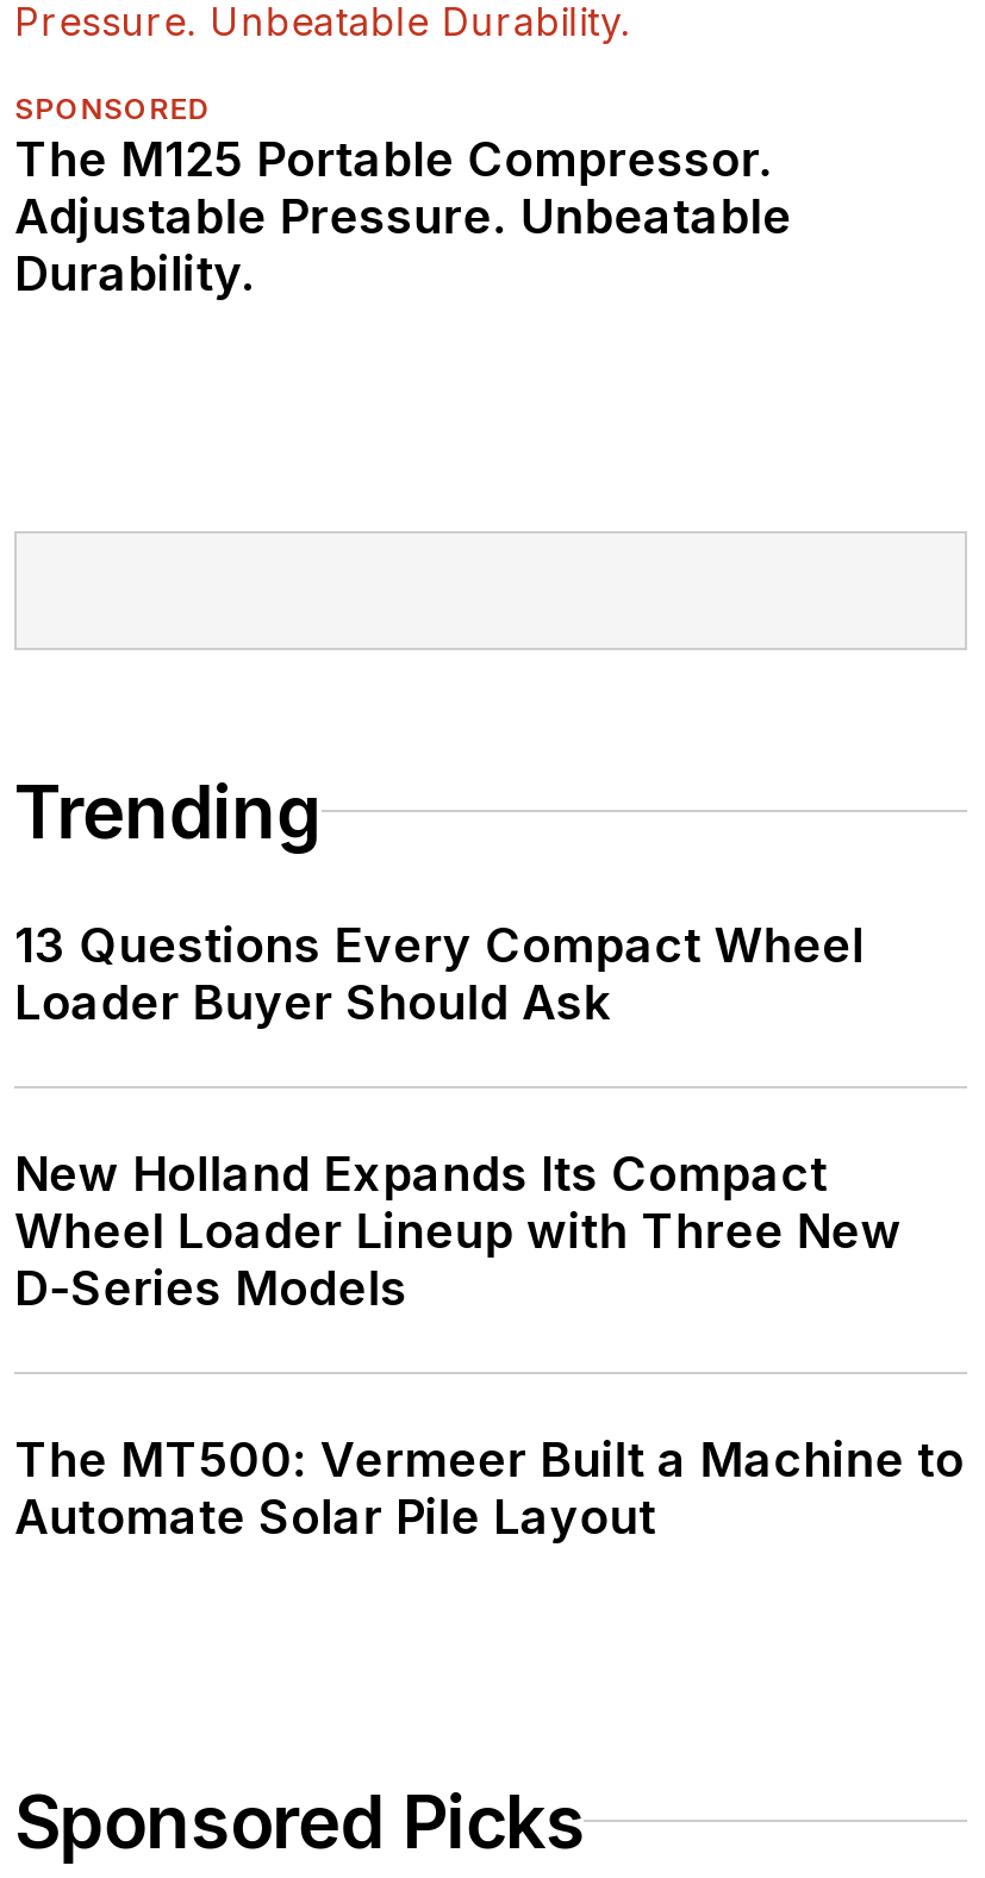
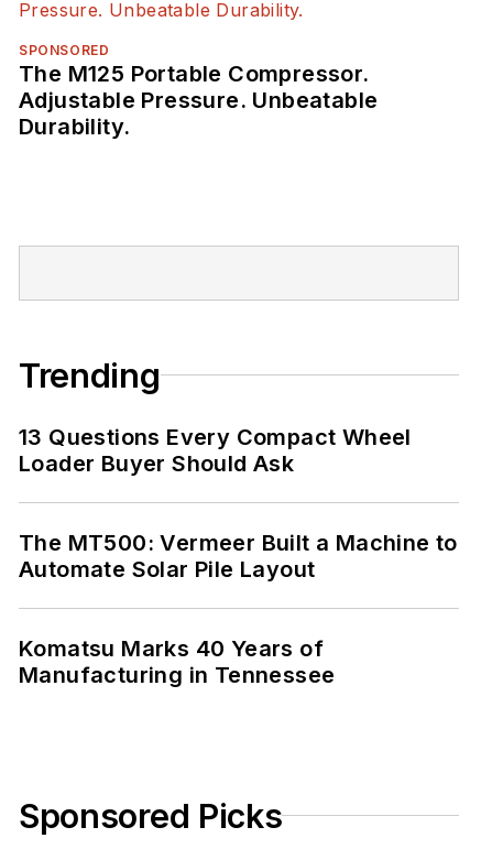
- New Holland Expands Its Compact
- Wheel Loader Lineup with Three New
- D-Series Models

moved up: The MT500: Vermeer Built a Machine to | Automate Solar Pile Layout

+ Komatsu Marks 40 Years of
+ Manufacturing in Tennessee
